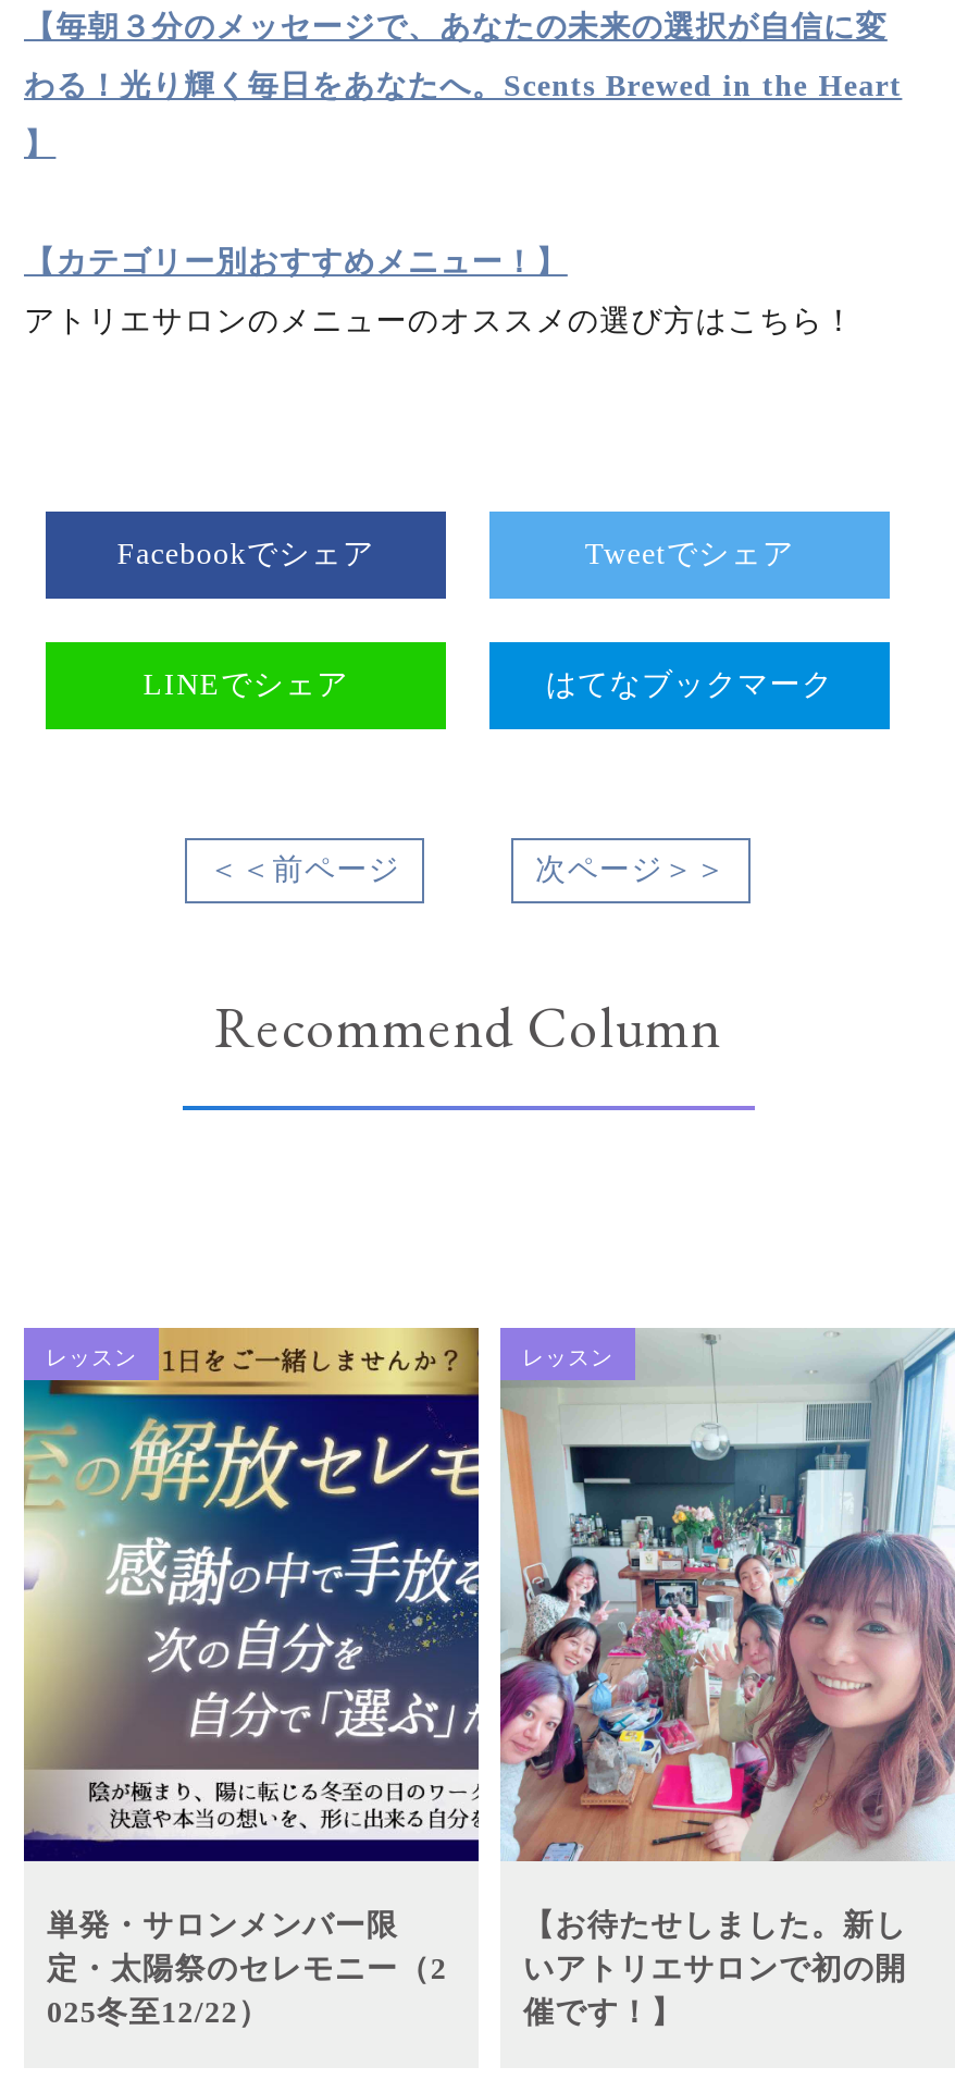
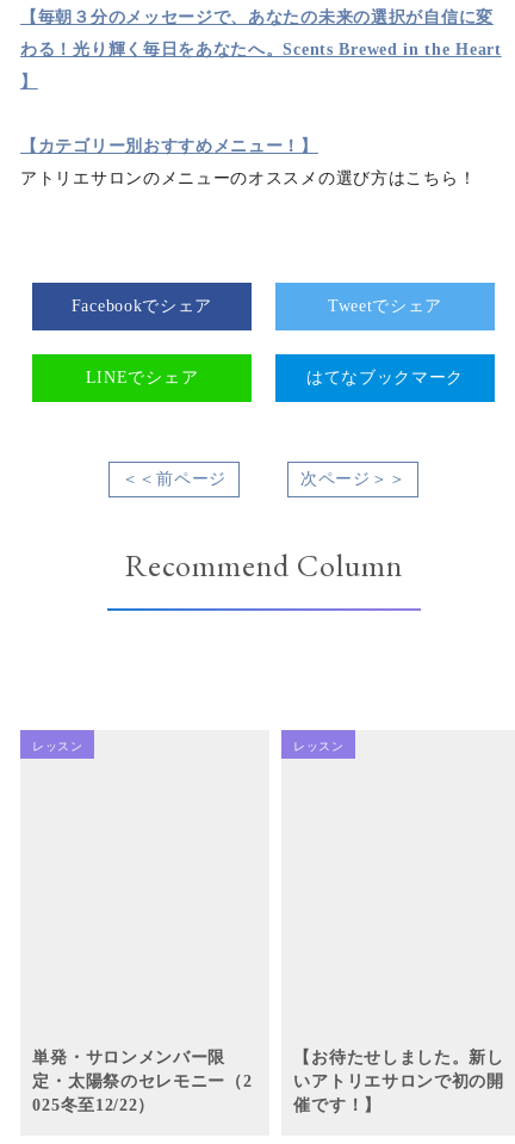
- [image]

- [image]
